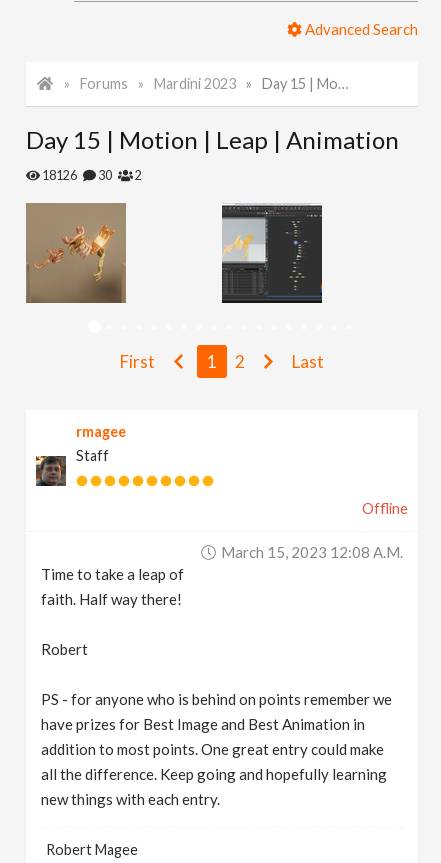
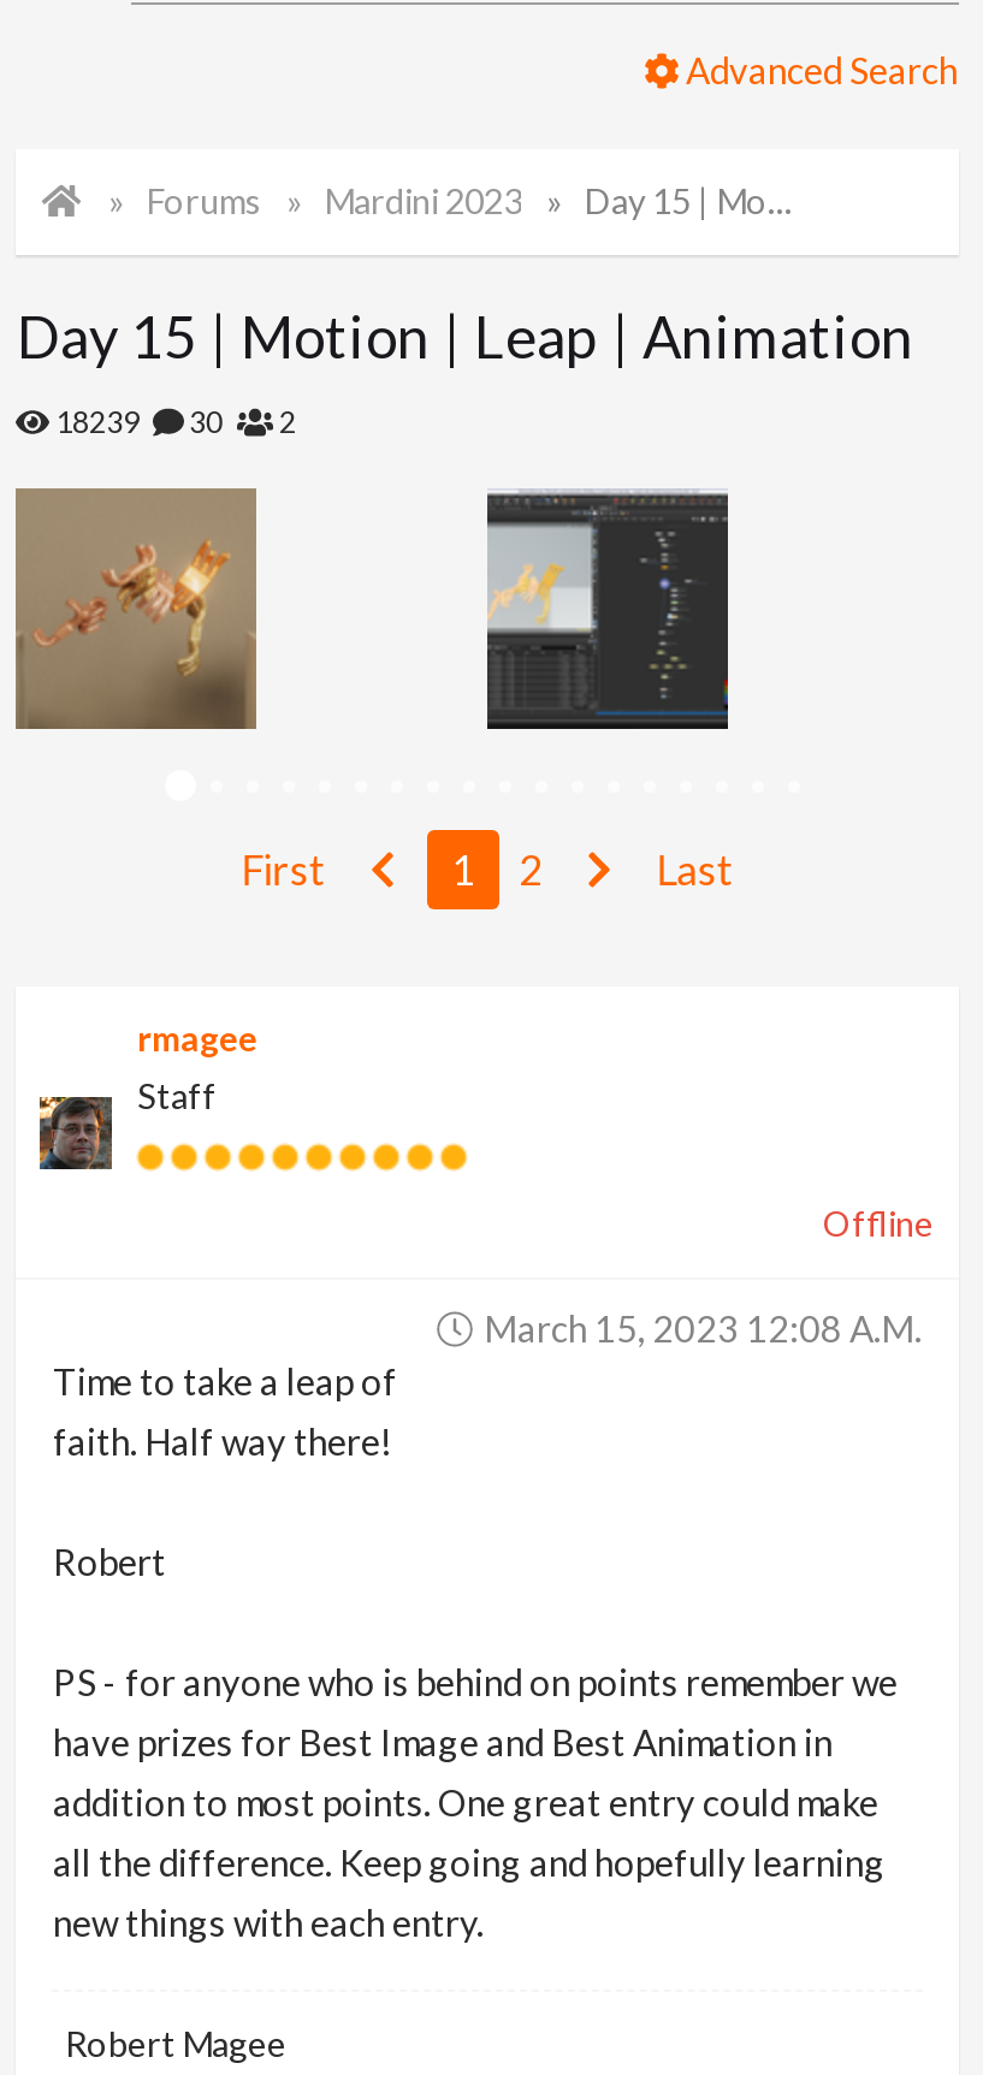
- 18126 30 2
+ 18239 30 2
